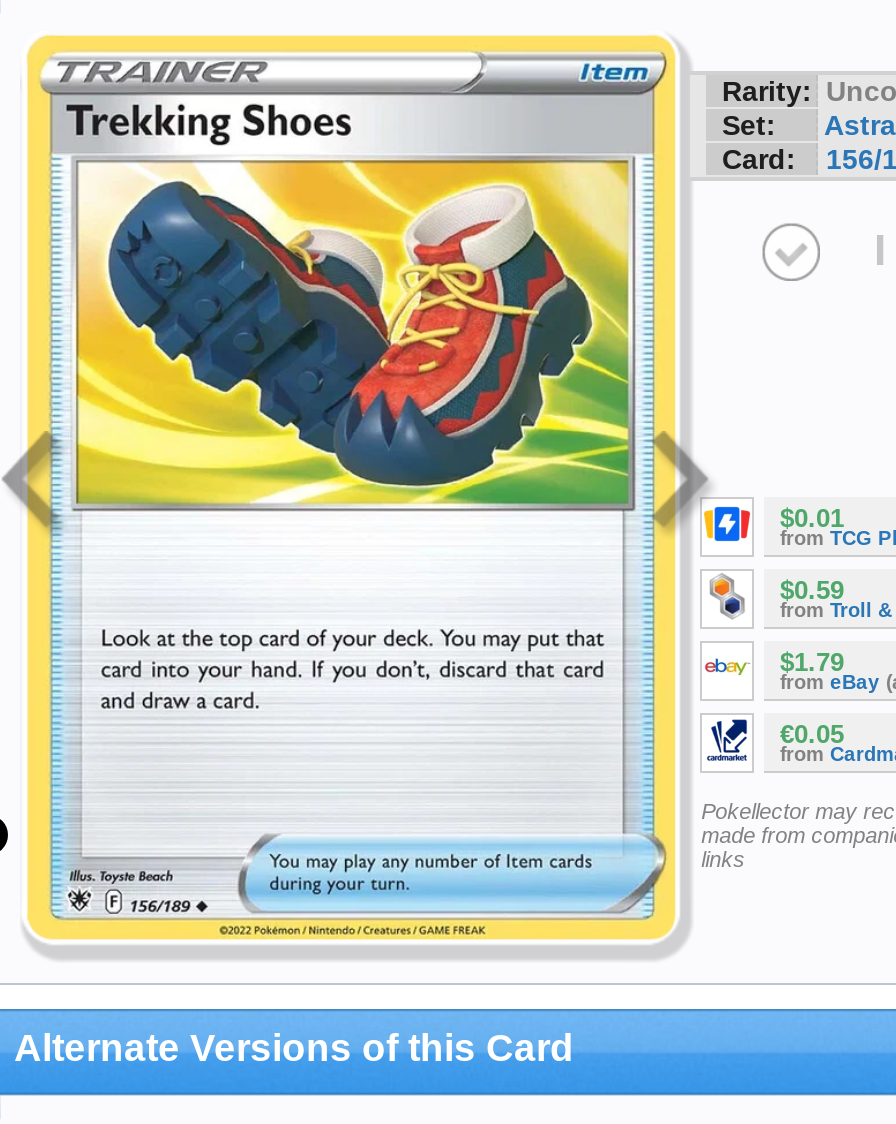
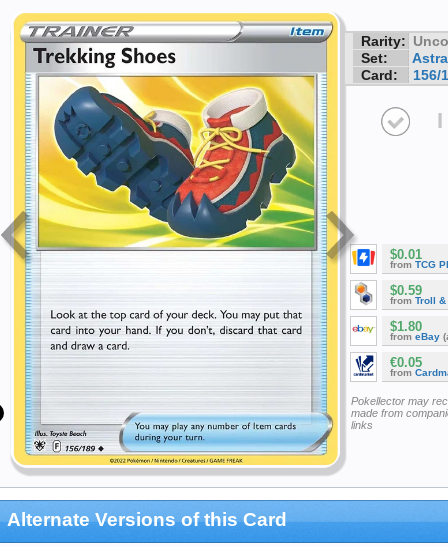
- $1.79
+ $1.80
